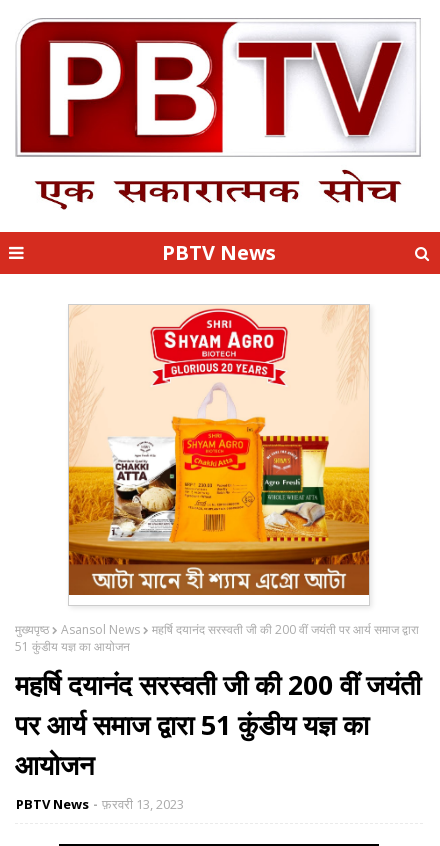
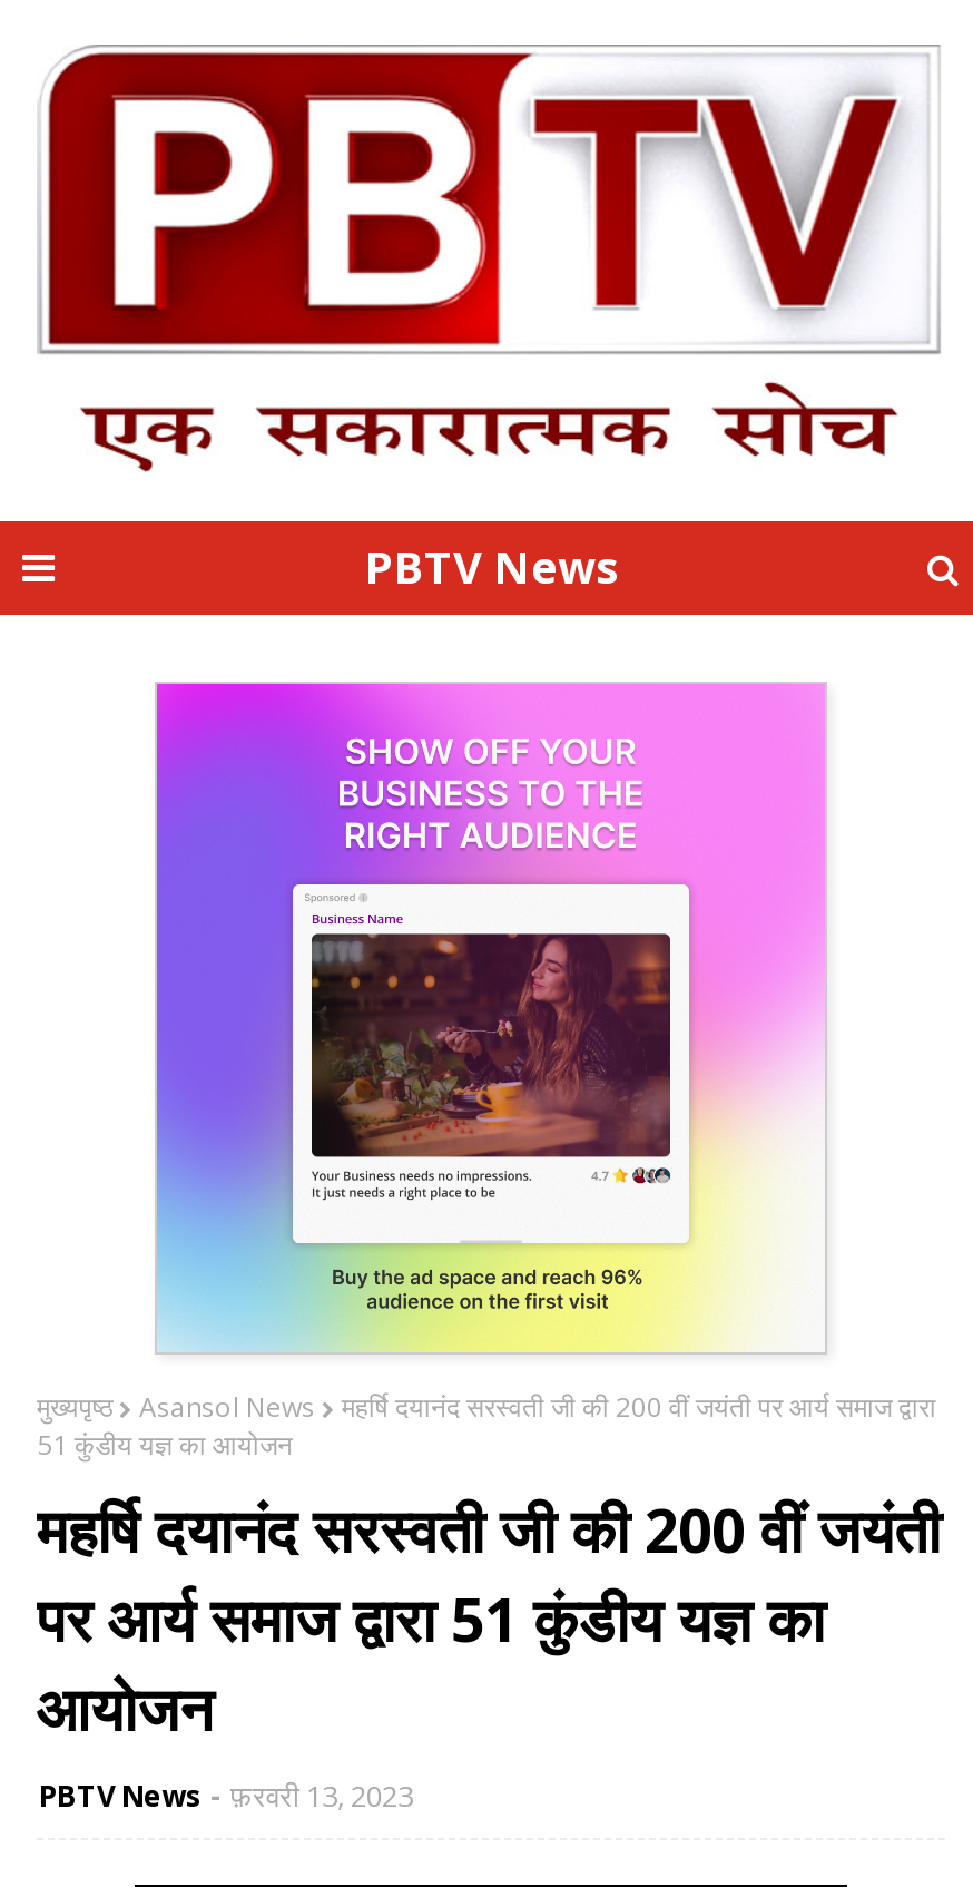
- [image]
+ [image]
